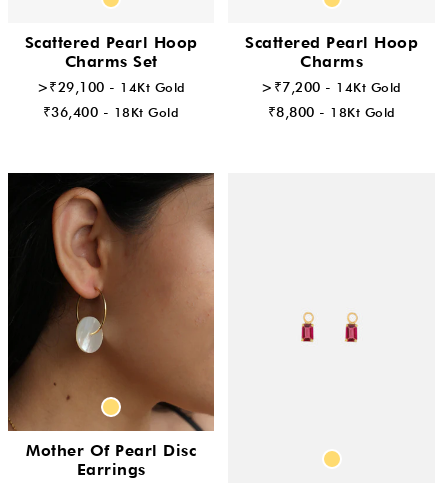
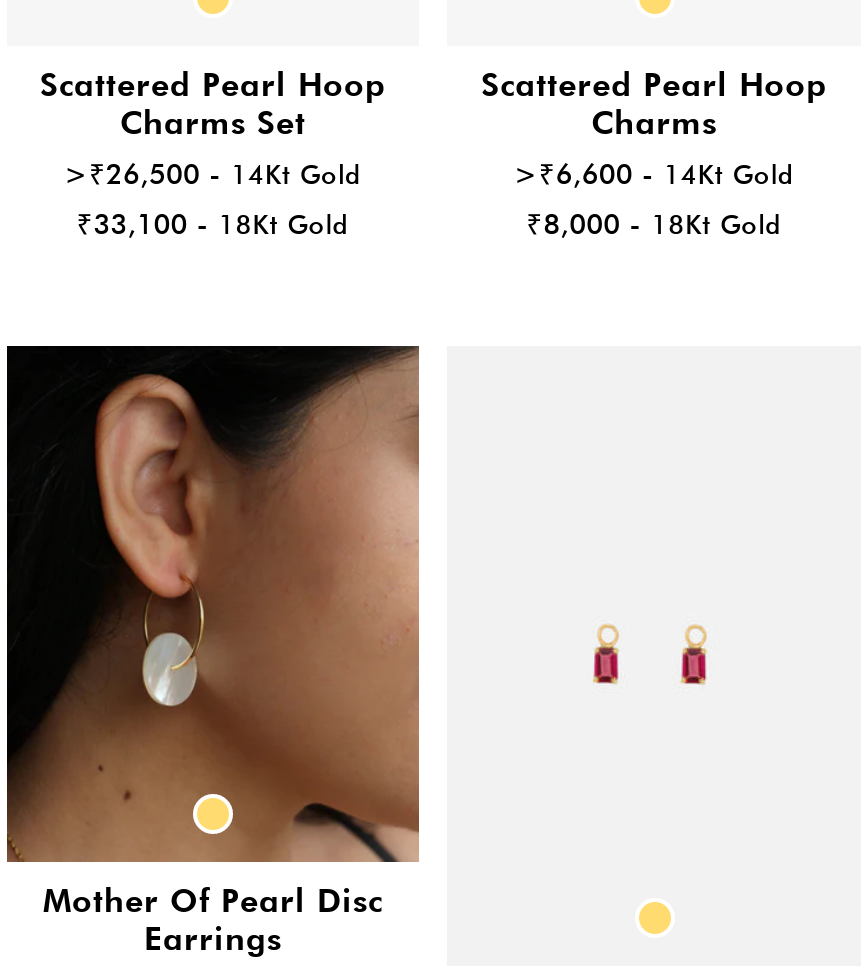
- >₹29,100 - 14Kt Gold
+ >₹26,500 - 14Kt Gold

- >₹7,200 - 14Kt Gold
+ >₹6,600 - 14Kt Gold

- ₹36,400 - 18Kt Gold
+ ₹33,100 - 18Kt Gold

- ₹8,800 - 18Kt Gold
+ ₹8,000 - 18Kt Gold
